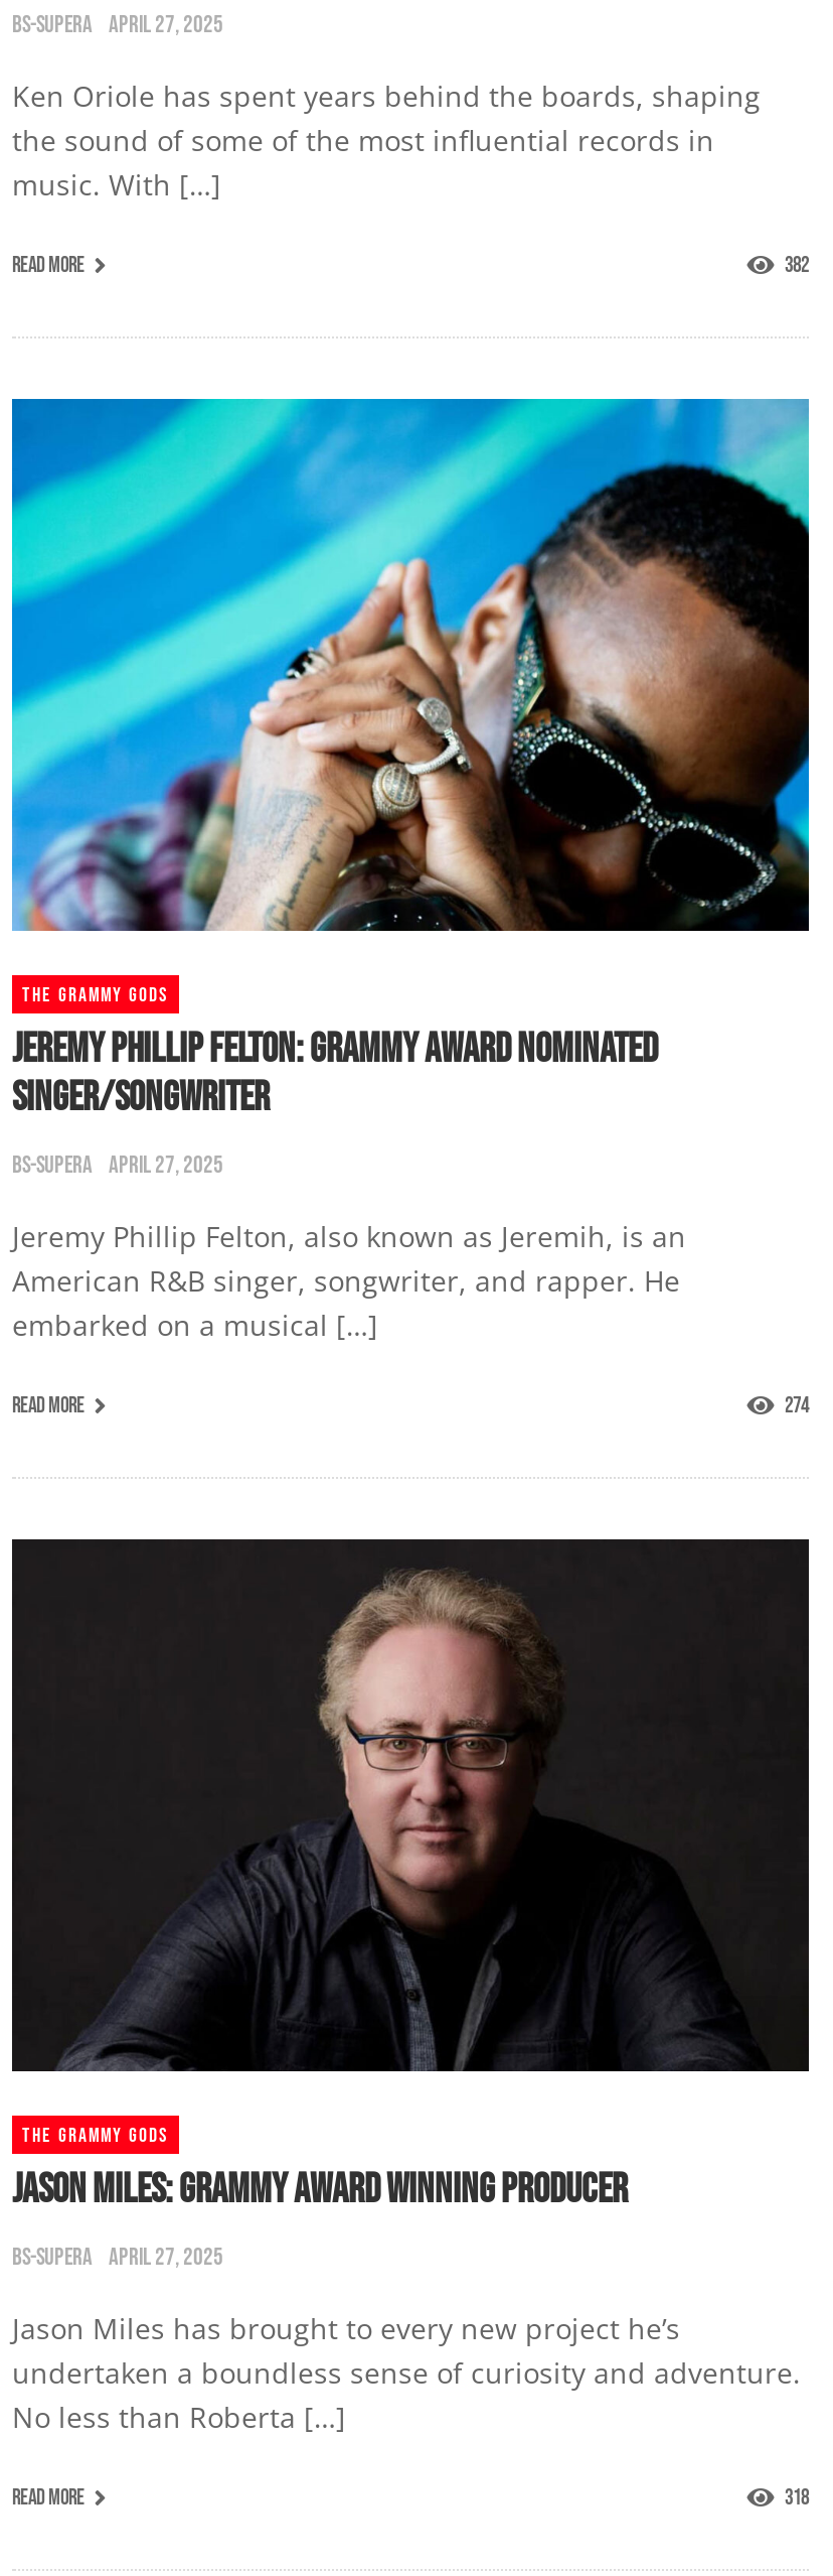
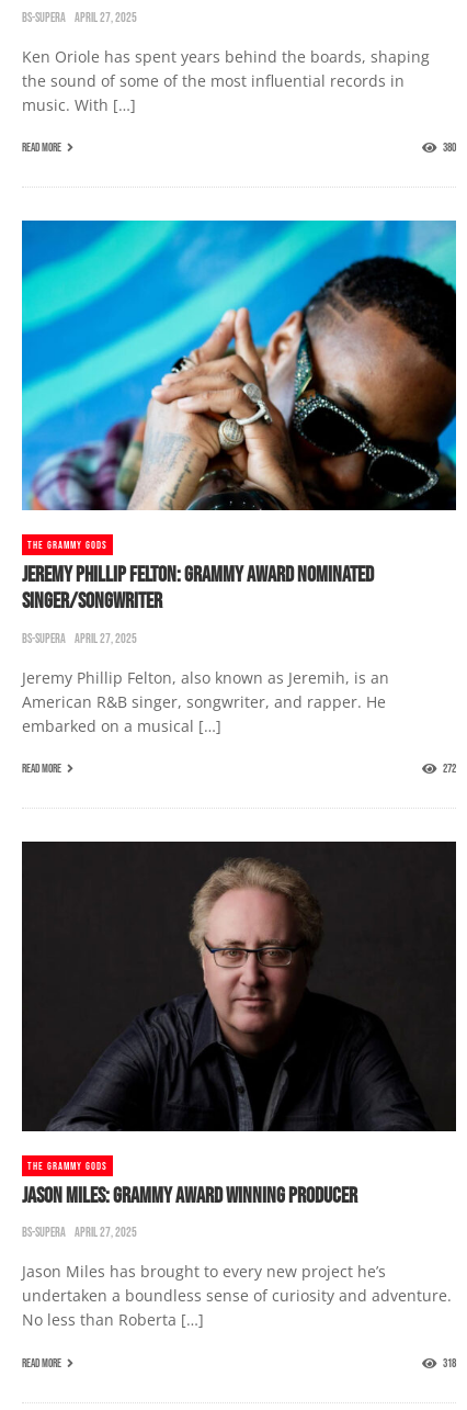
- 382
+ 380

- 274
+ 272
